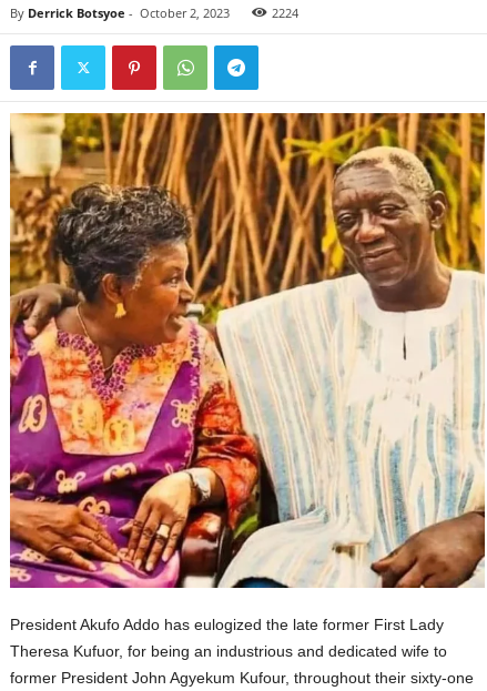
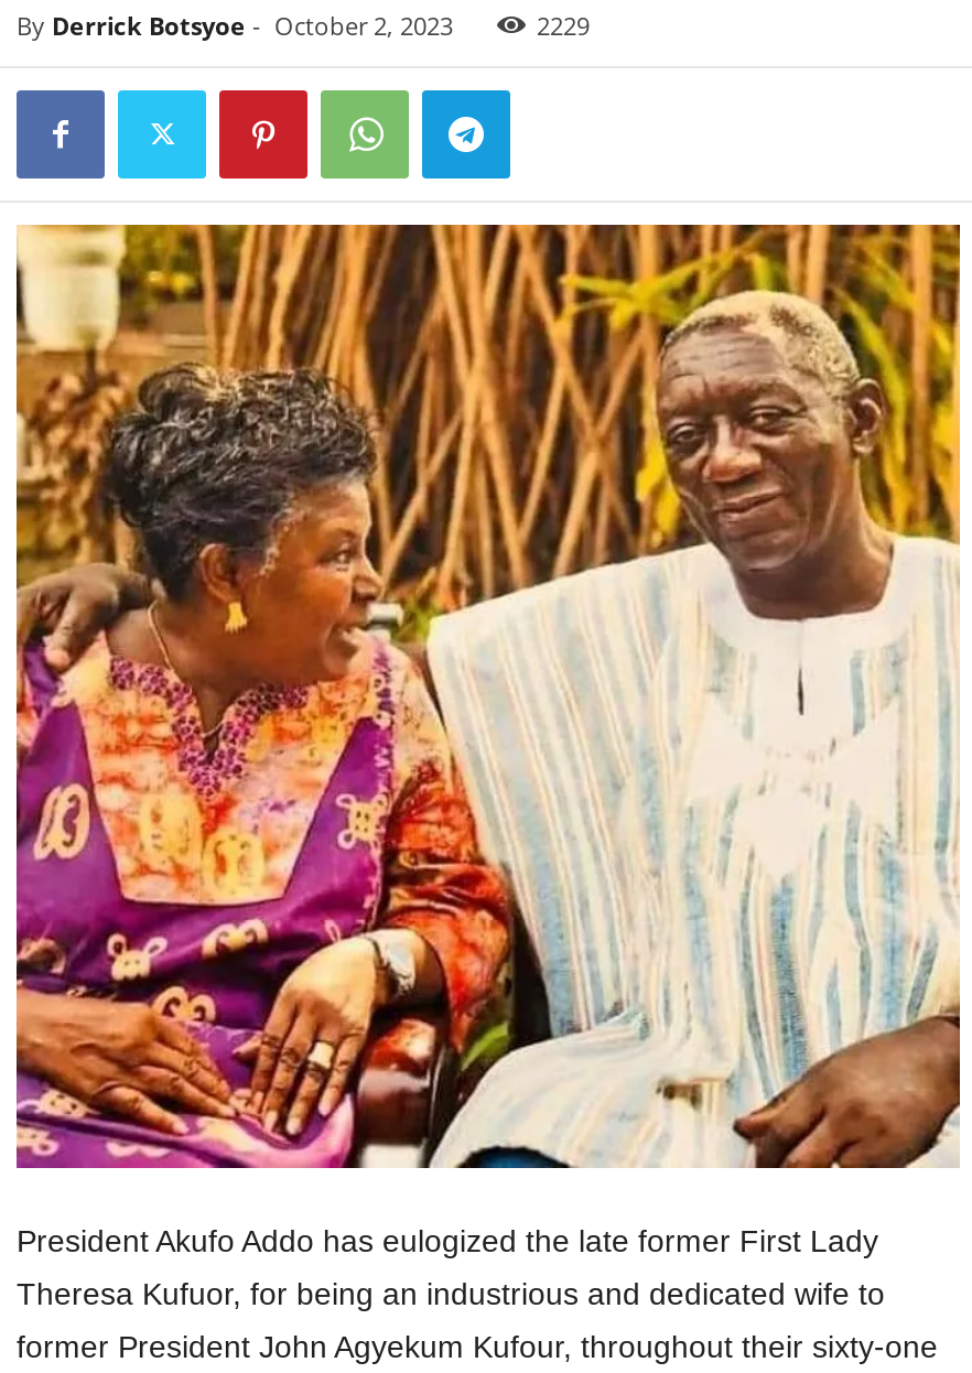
- 2224
+ 2229
